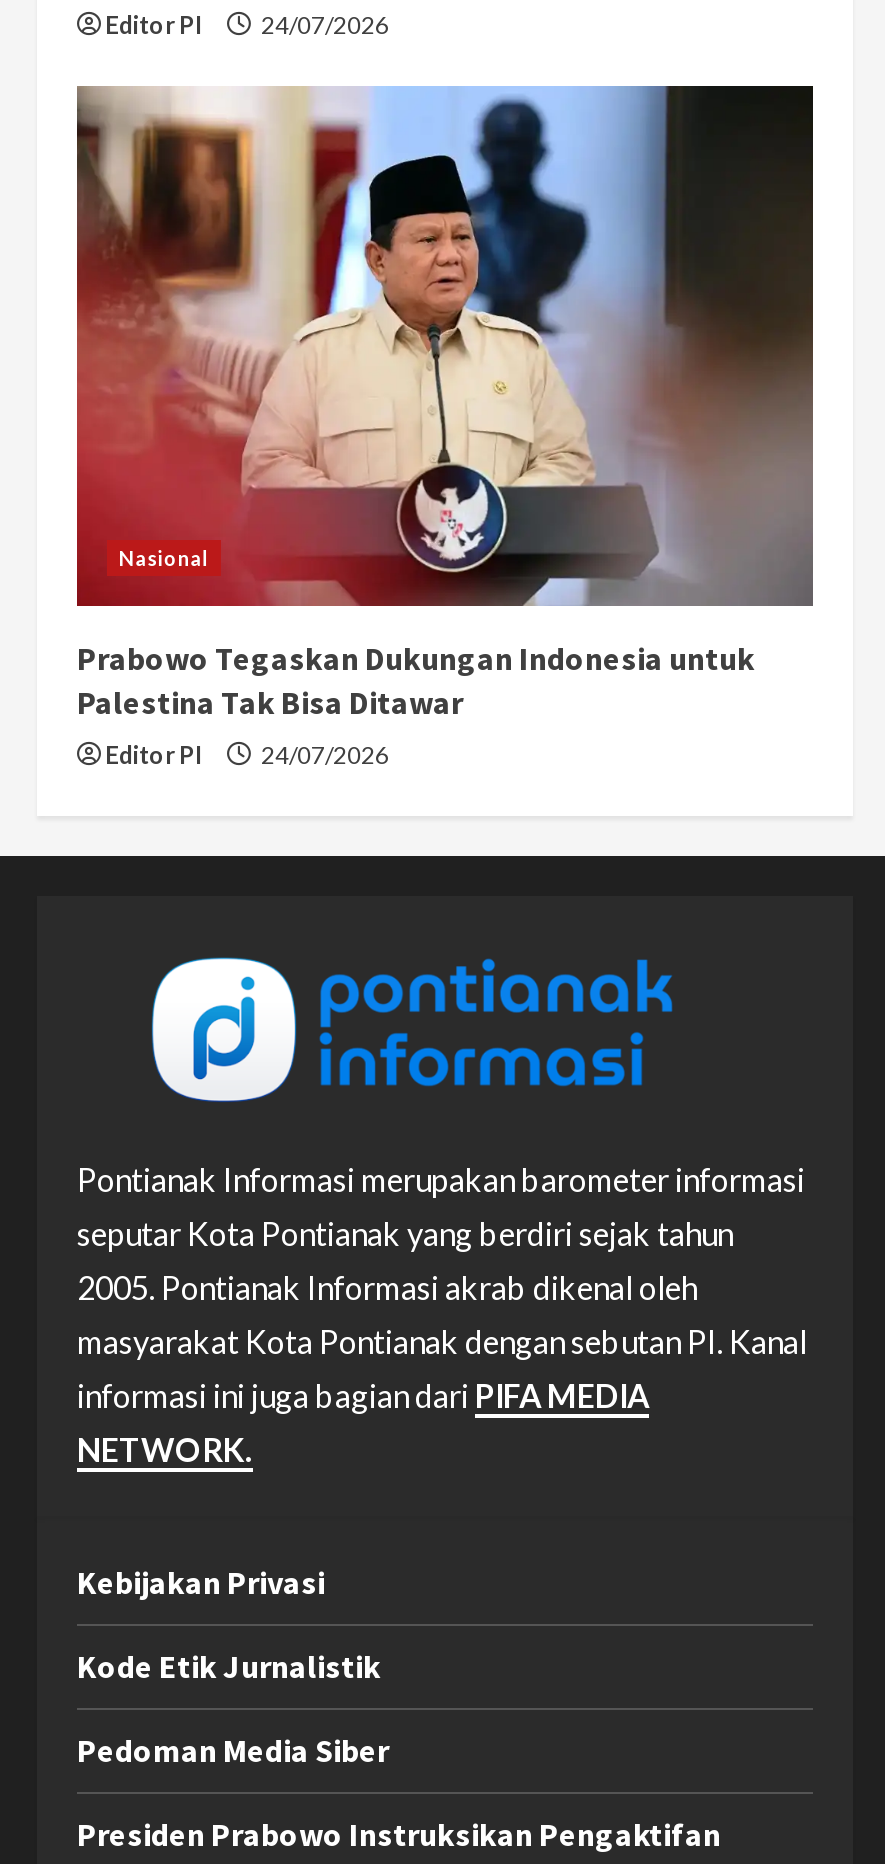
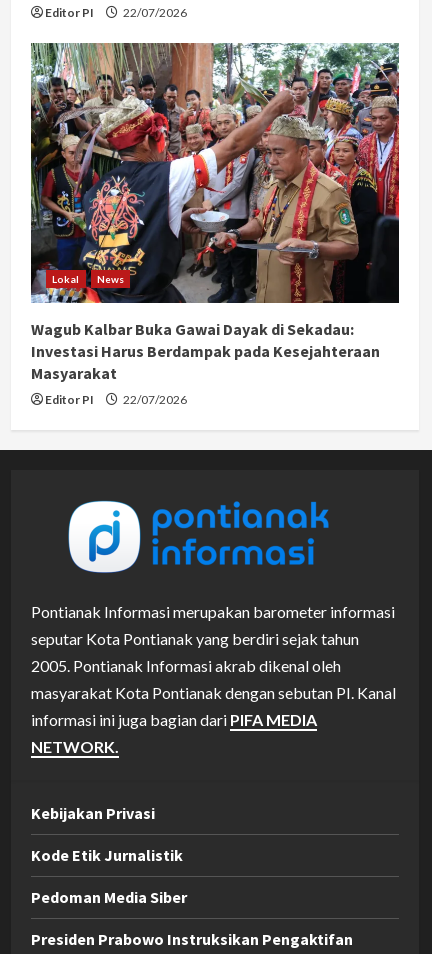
- Editor PI 24/07/2026
+ Editor PI 22/07/2026

- [image]
- Nasional
+ [image]
+ Lokal
+ News

- Prabowo Tegaskan Dukungan Indonesia untuk
- Palestina Tak Bisa Ditawar
+ Wagub Kalbar Buka Gawai Dayak di Sekadau:
+ Investasi Harus Berdampak pada Kesejahteraan
+ Masyarakat

- Editor PI 24/07/2026
+ Editor PI 22/07/2026
